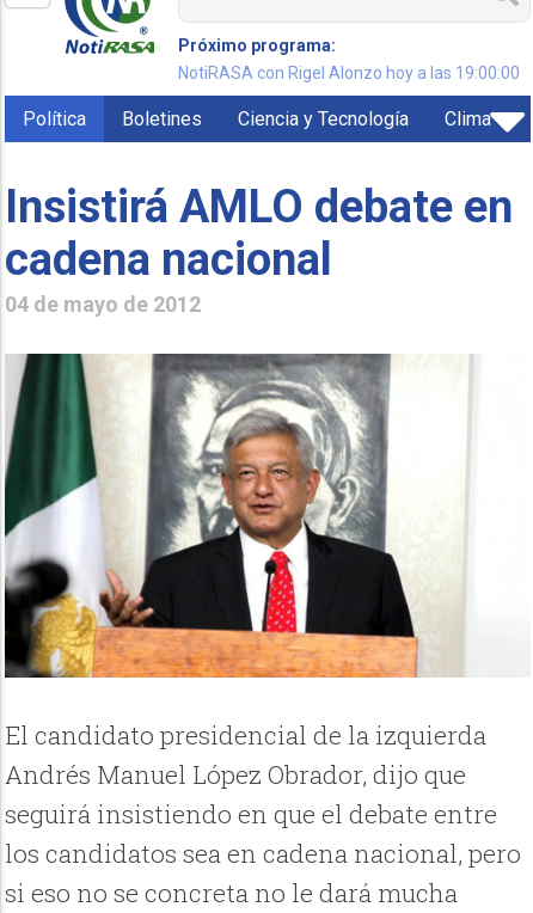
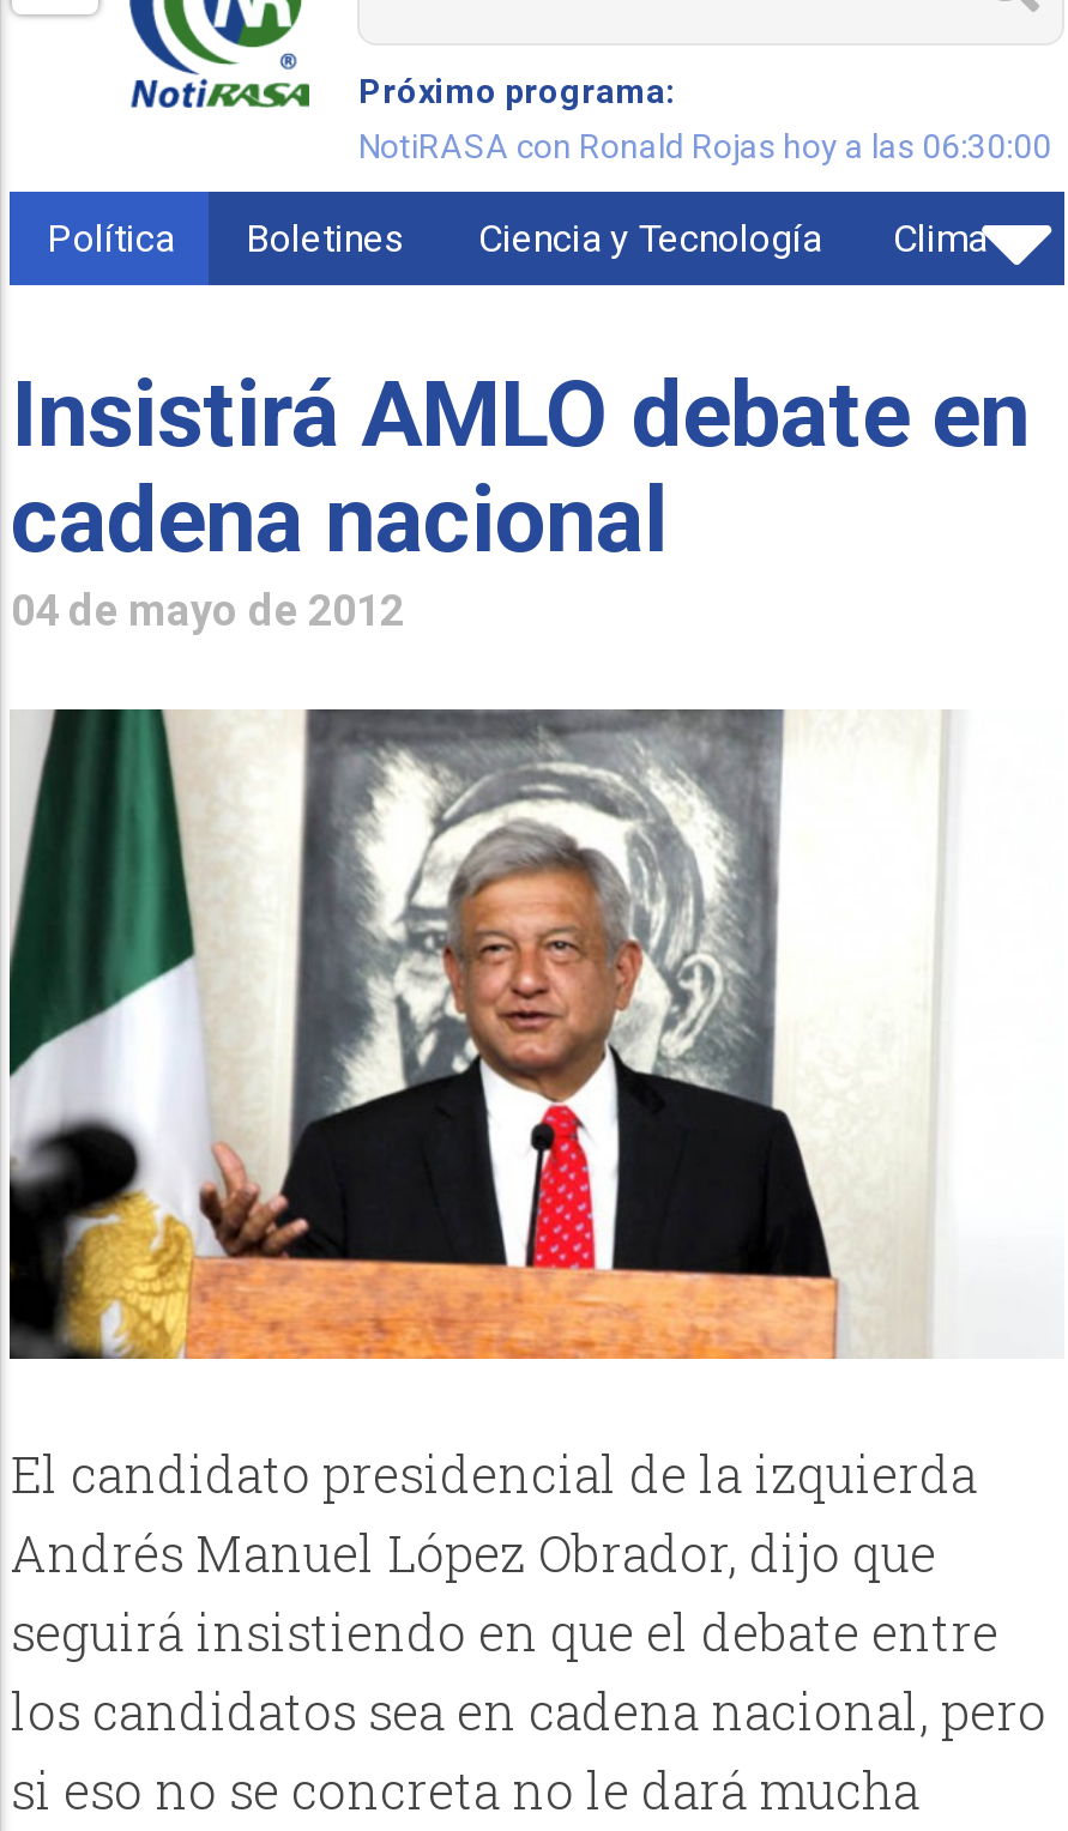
- NotiRASA con Rigel Alonzo hoy a las 19:00:00
+ NotiRASA con Ronald Rojas hoy a las 06:30:00
